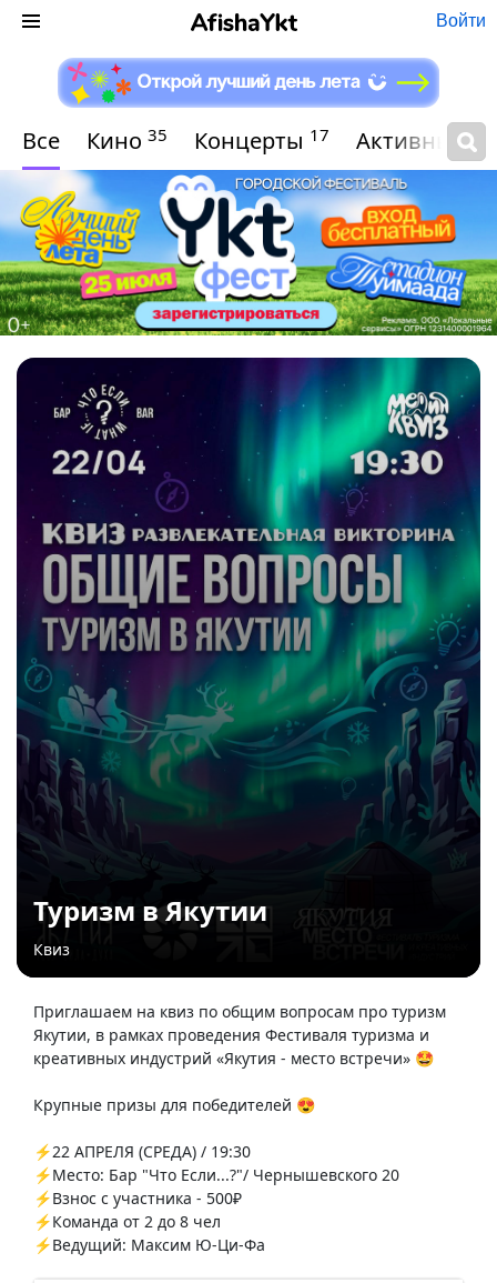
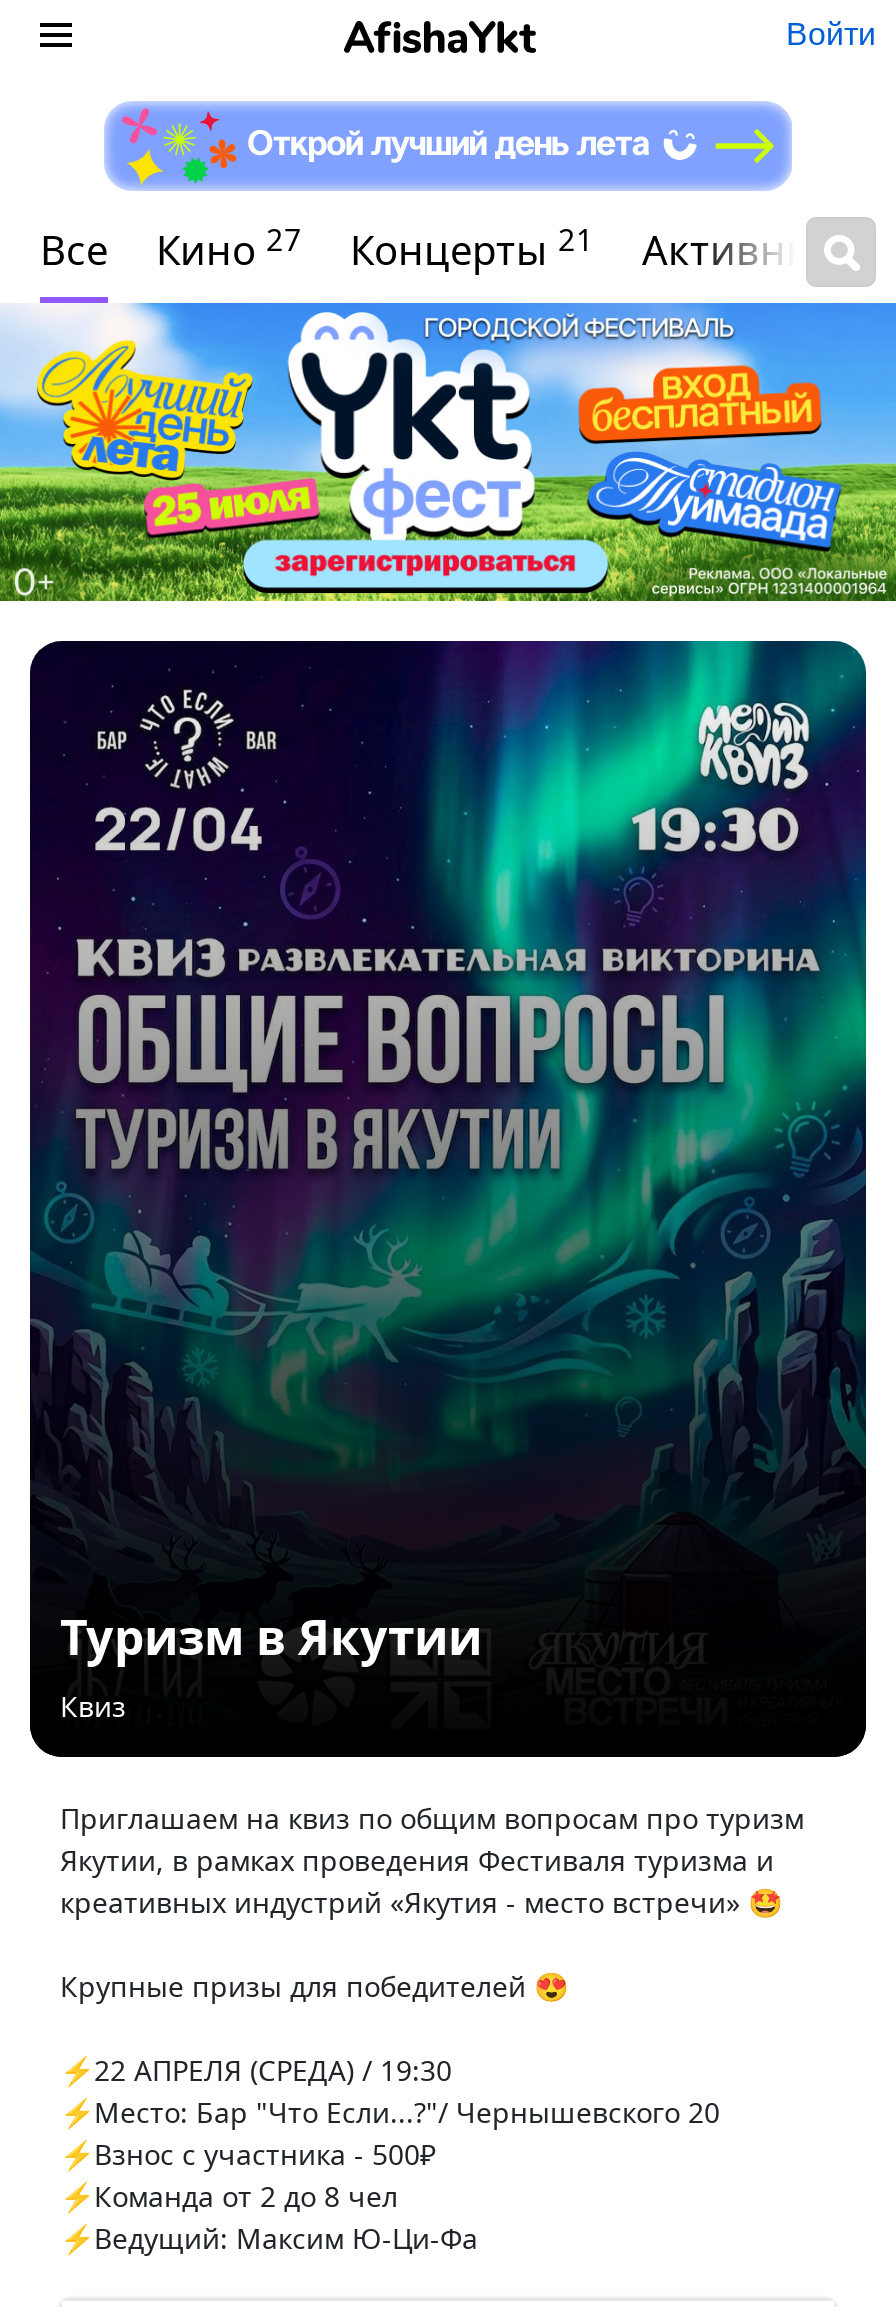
- Кино 35
+ Кино 27

- Концерты 17
+ Концерты 21
